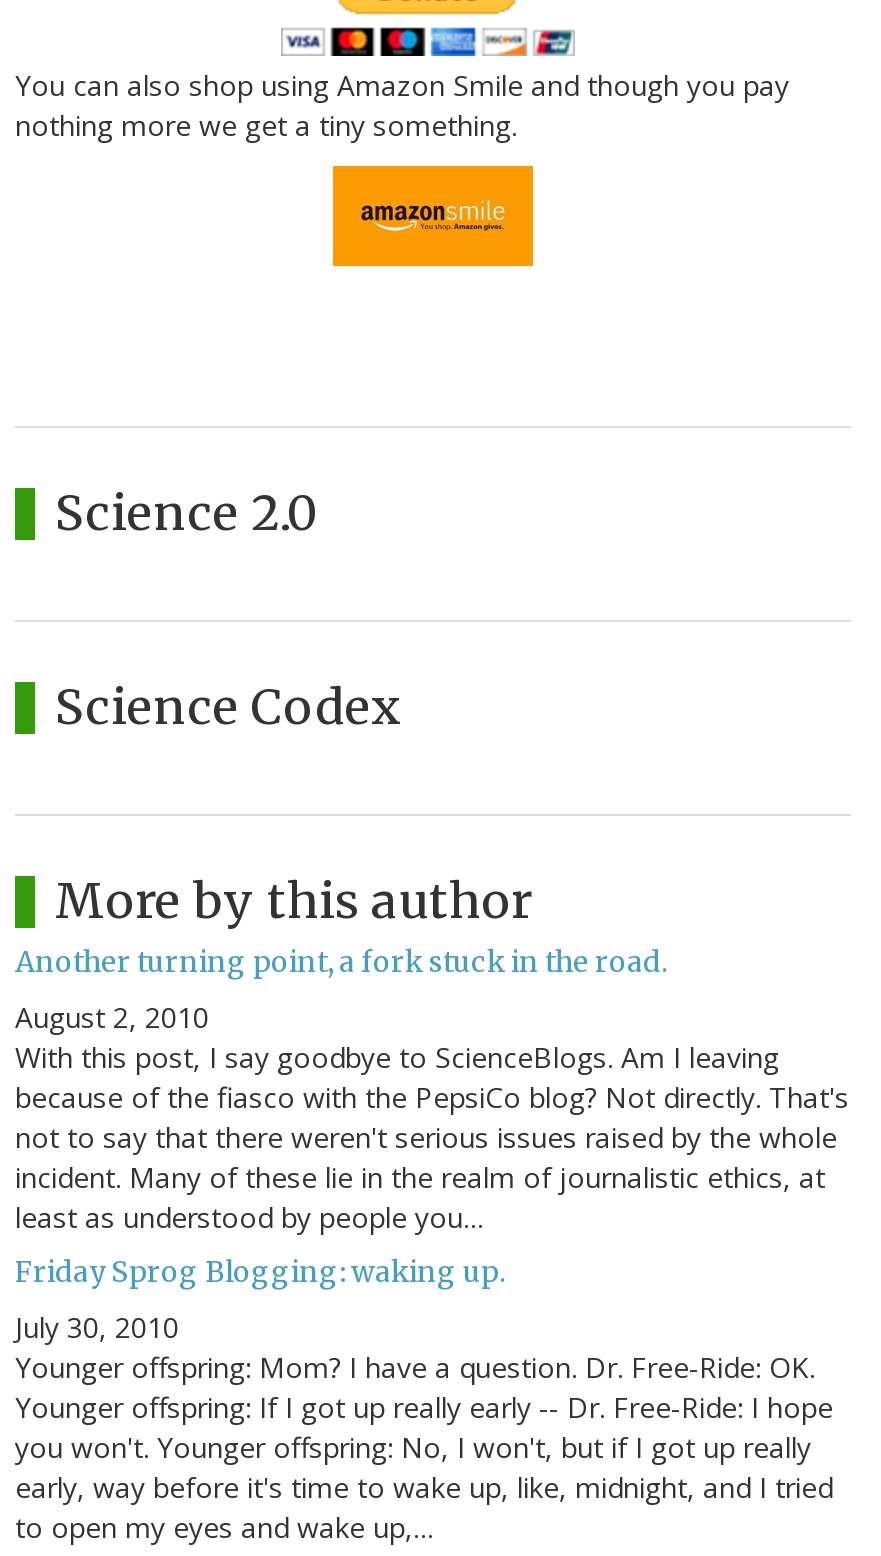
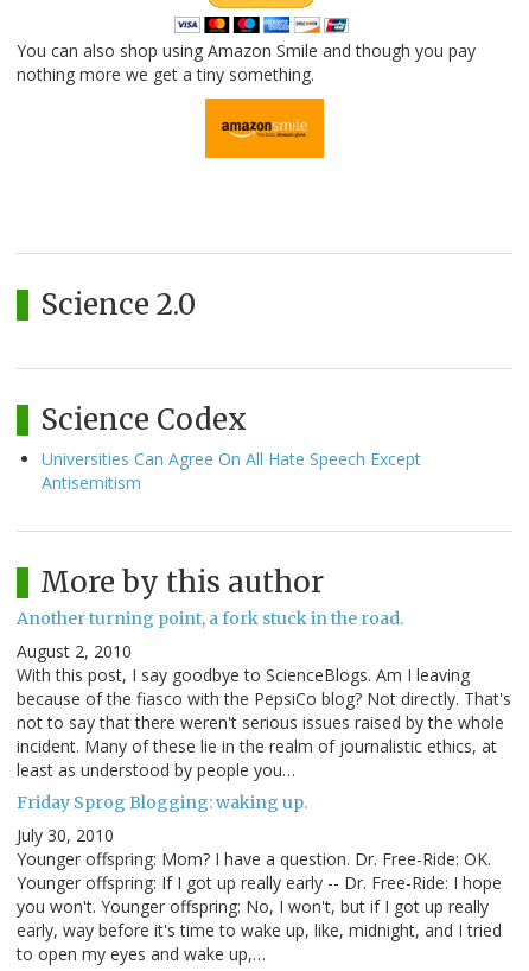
+ Universities Can Agree On All Hate Speech Except
+ Antisemitism
